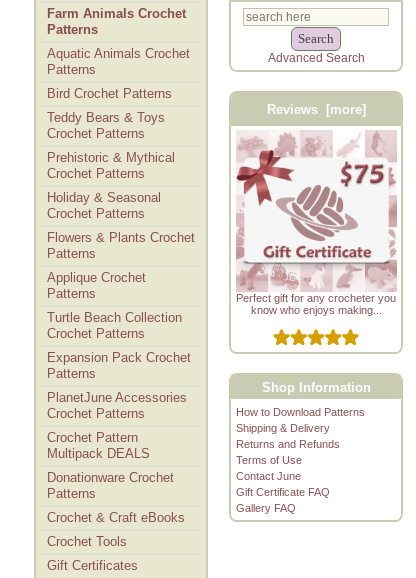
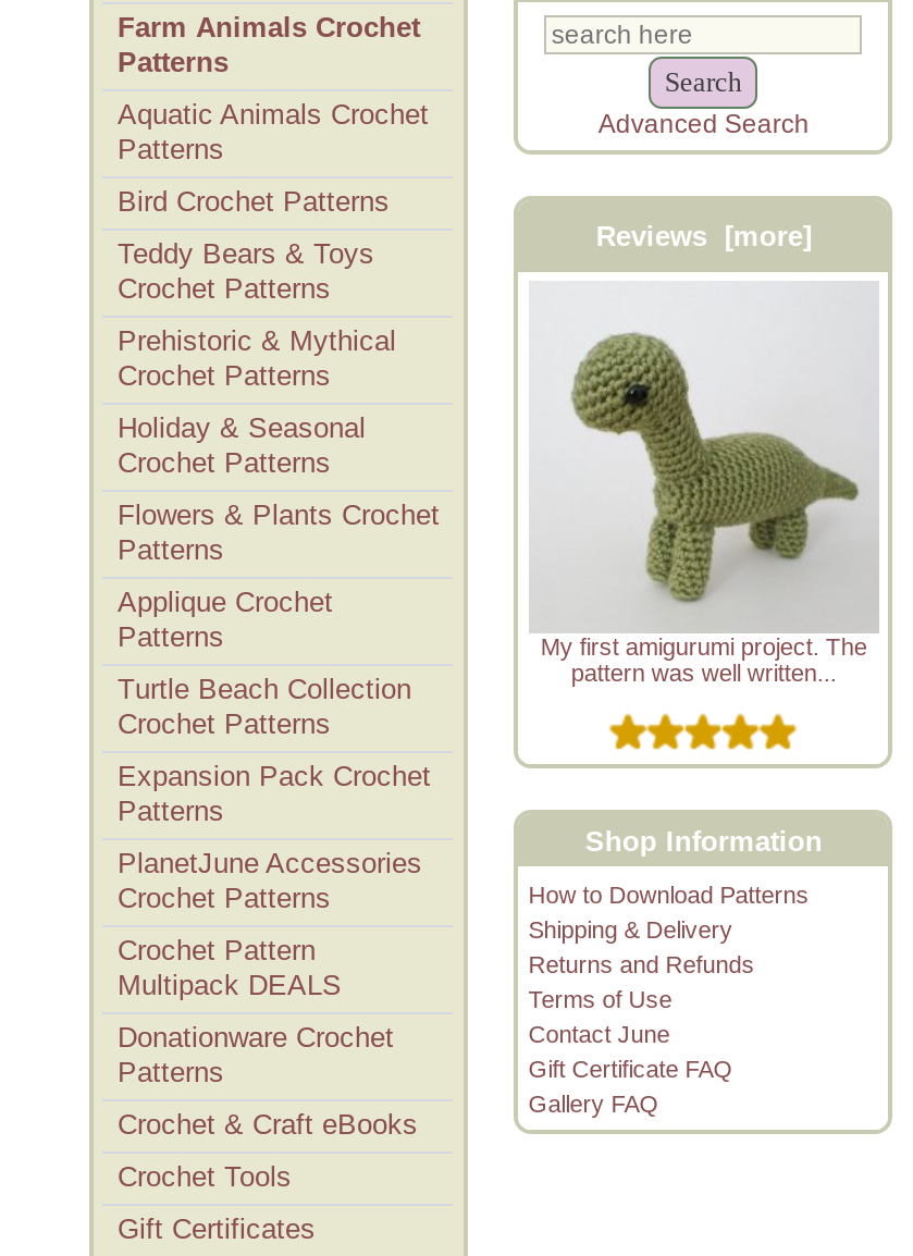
- [image]
- Perfect gift for any crocheter you
- know who enjoys making...
+ [image]
+ My first amigurumi project. The
+ pattern was well written...
